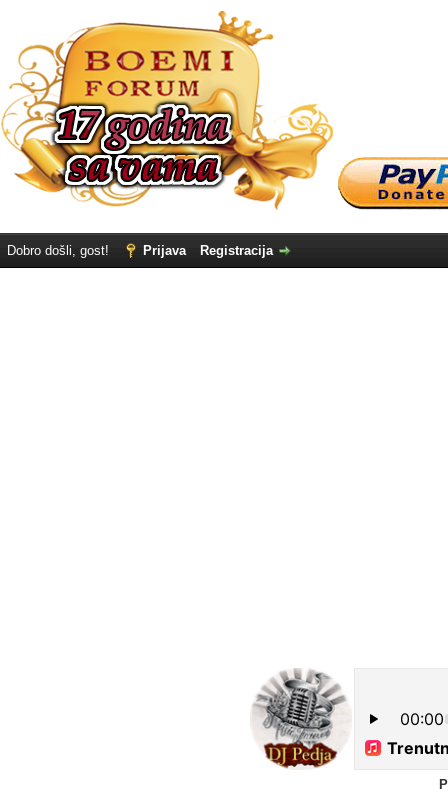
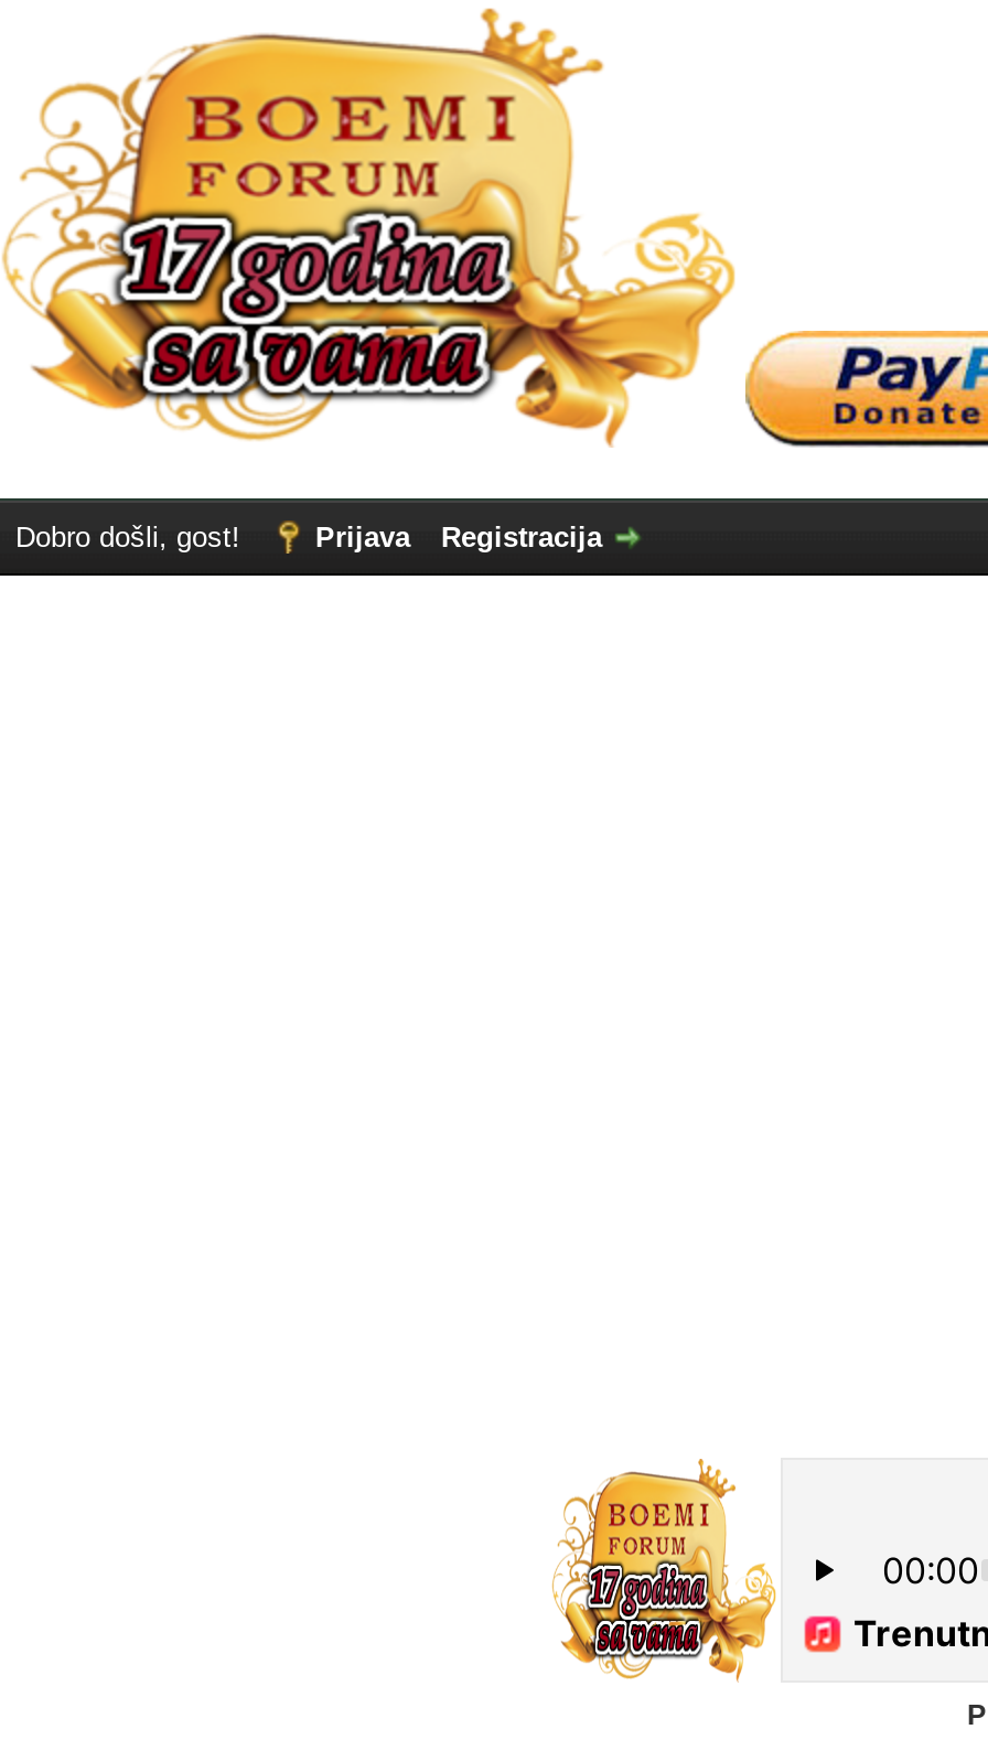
- [image]
+ [image]
